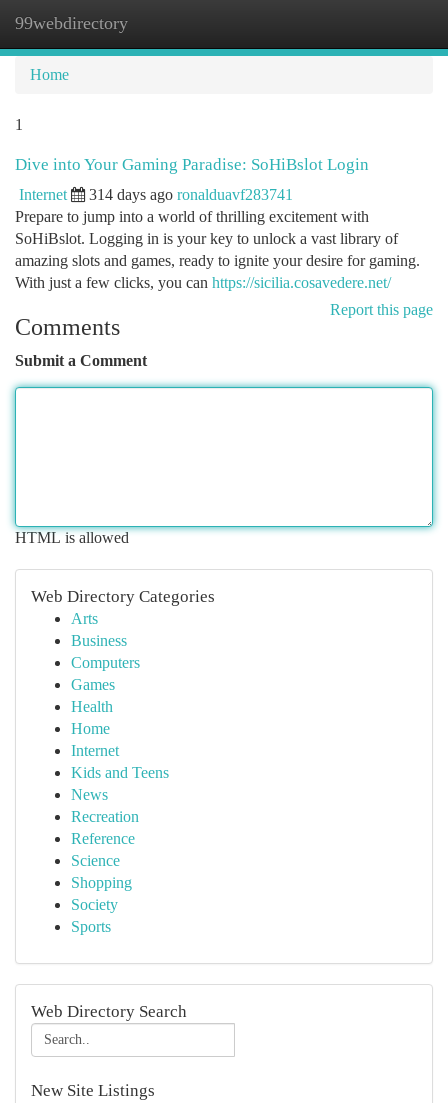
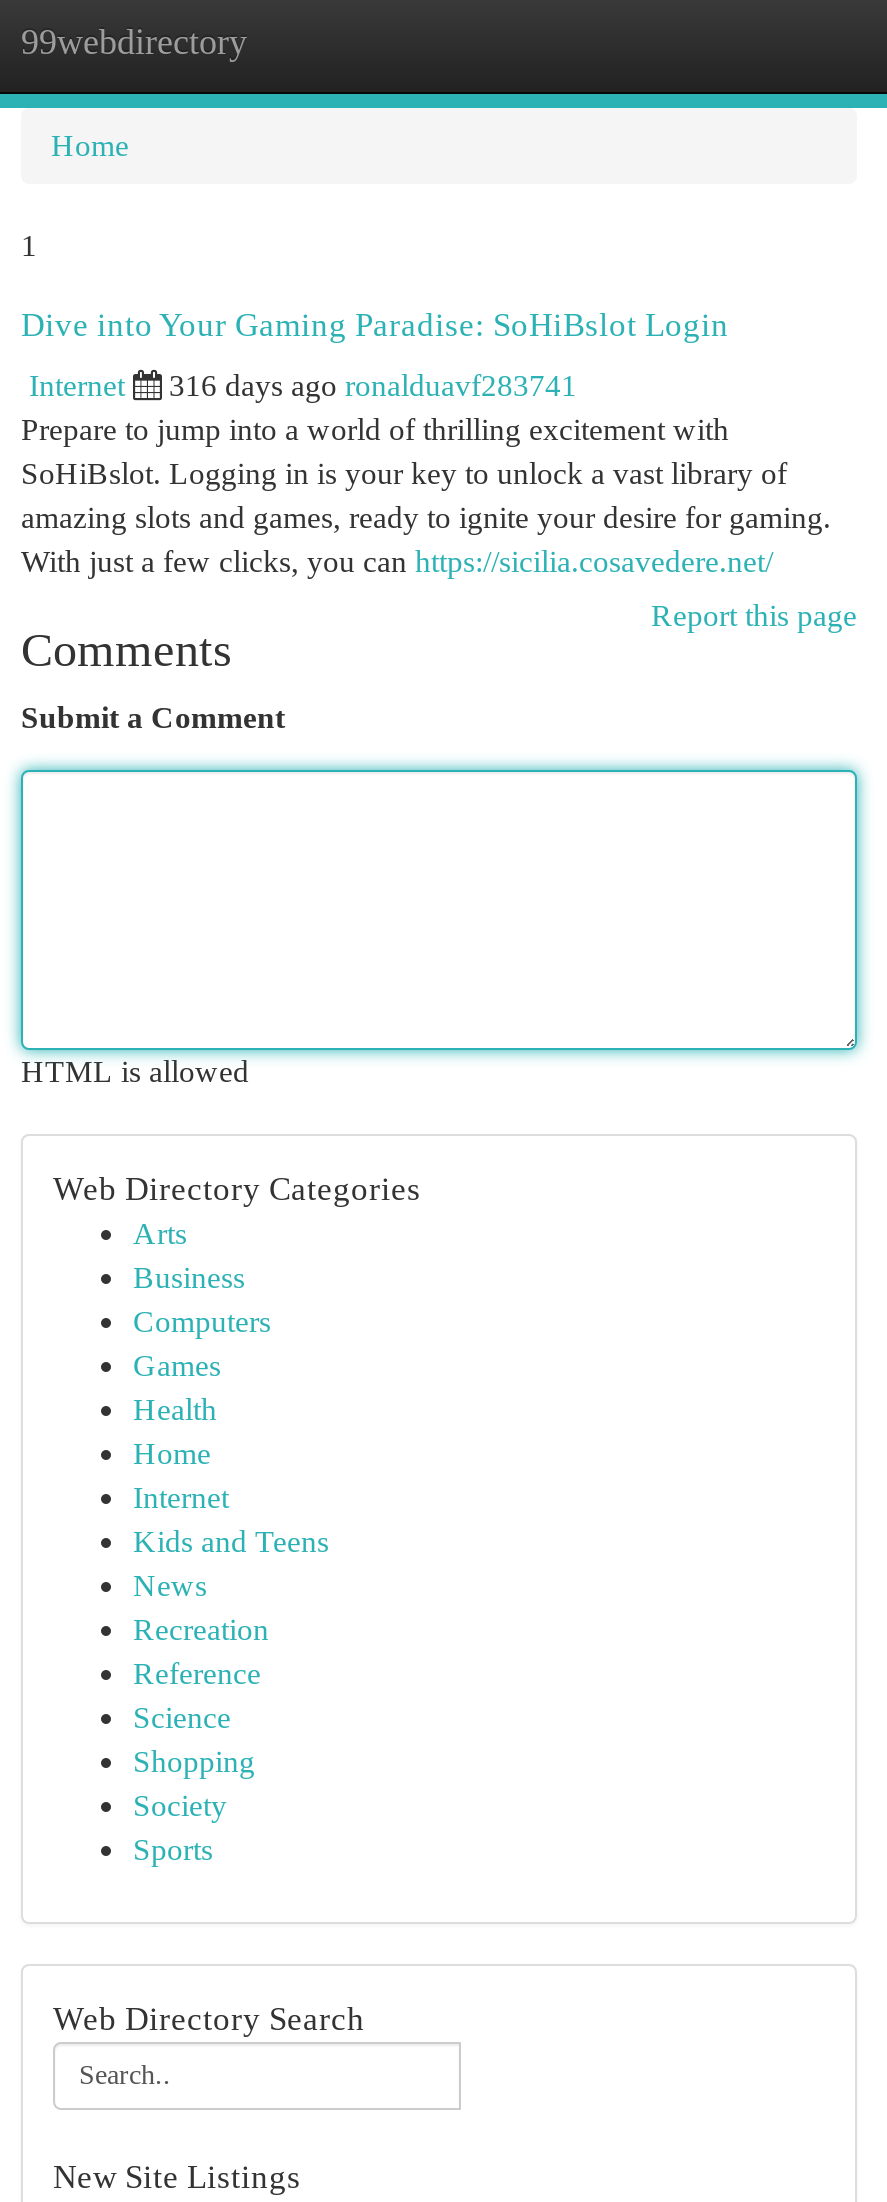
- 314 days ago ronalduavf283741
+ 316 days ago ronalduavf283741
